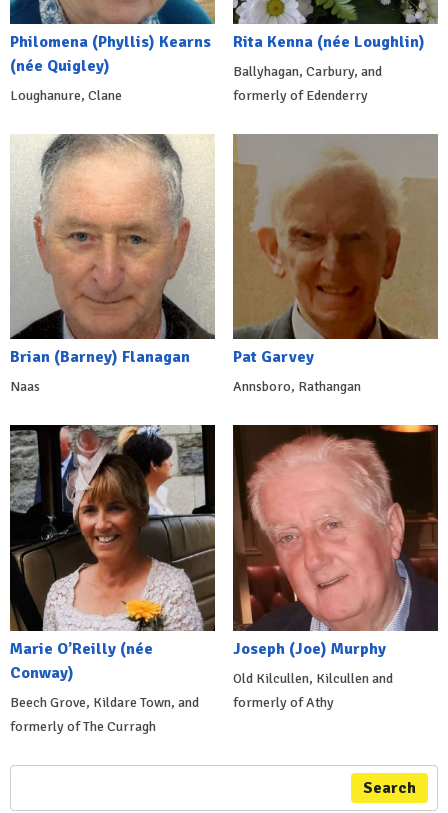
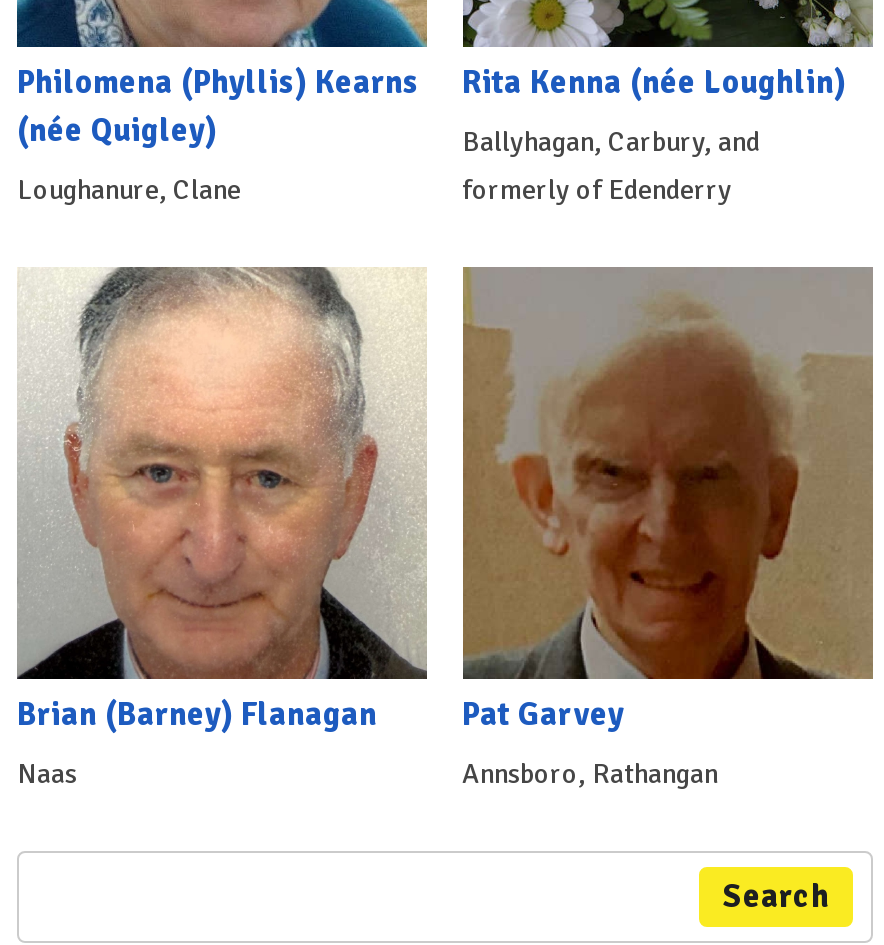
- [image]
- Marie O’Reilly (née
- Conway)
- Beech Grove, Kildare Town, and
- formerly of The Curragh

- [image]
- Joseph (Joe) Murphy
- Old Kilcullen, Kilcullen and
- formerly of Athy
